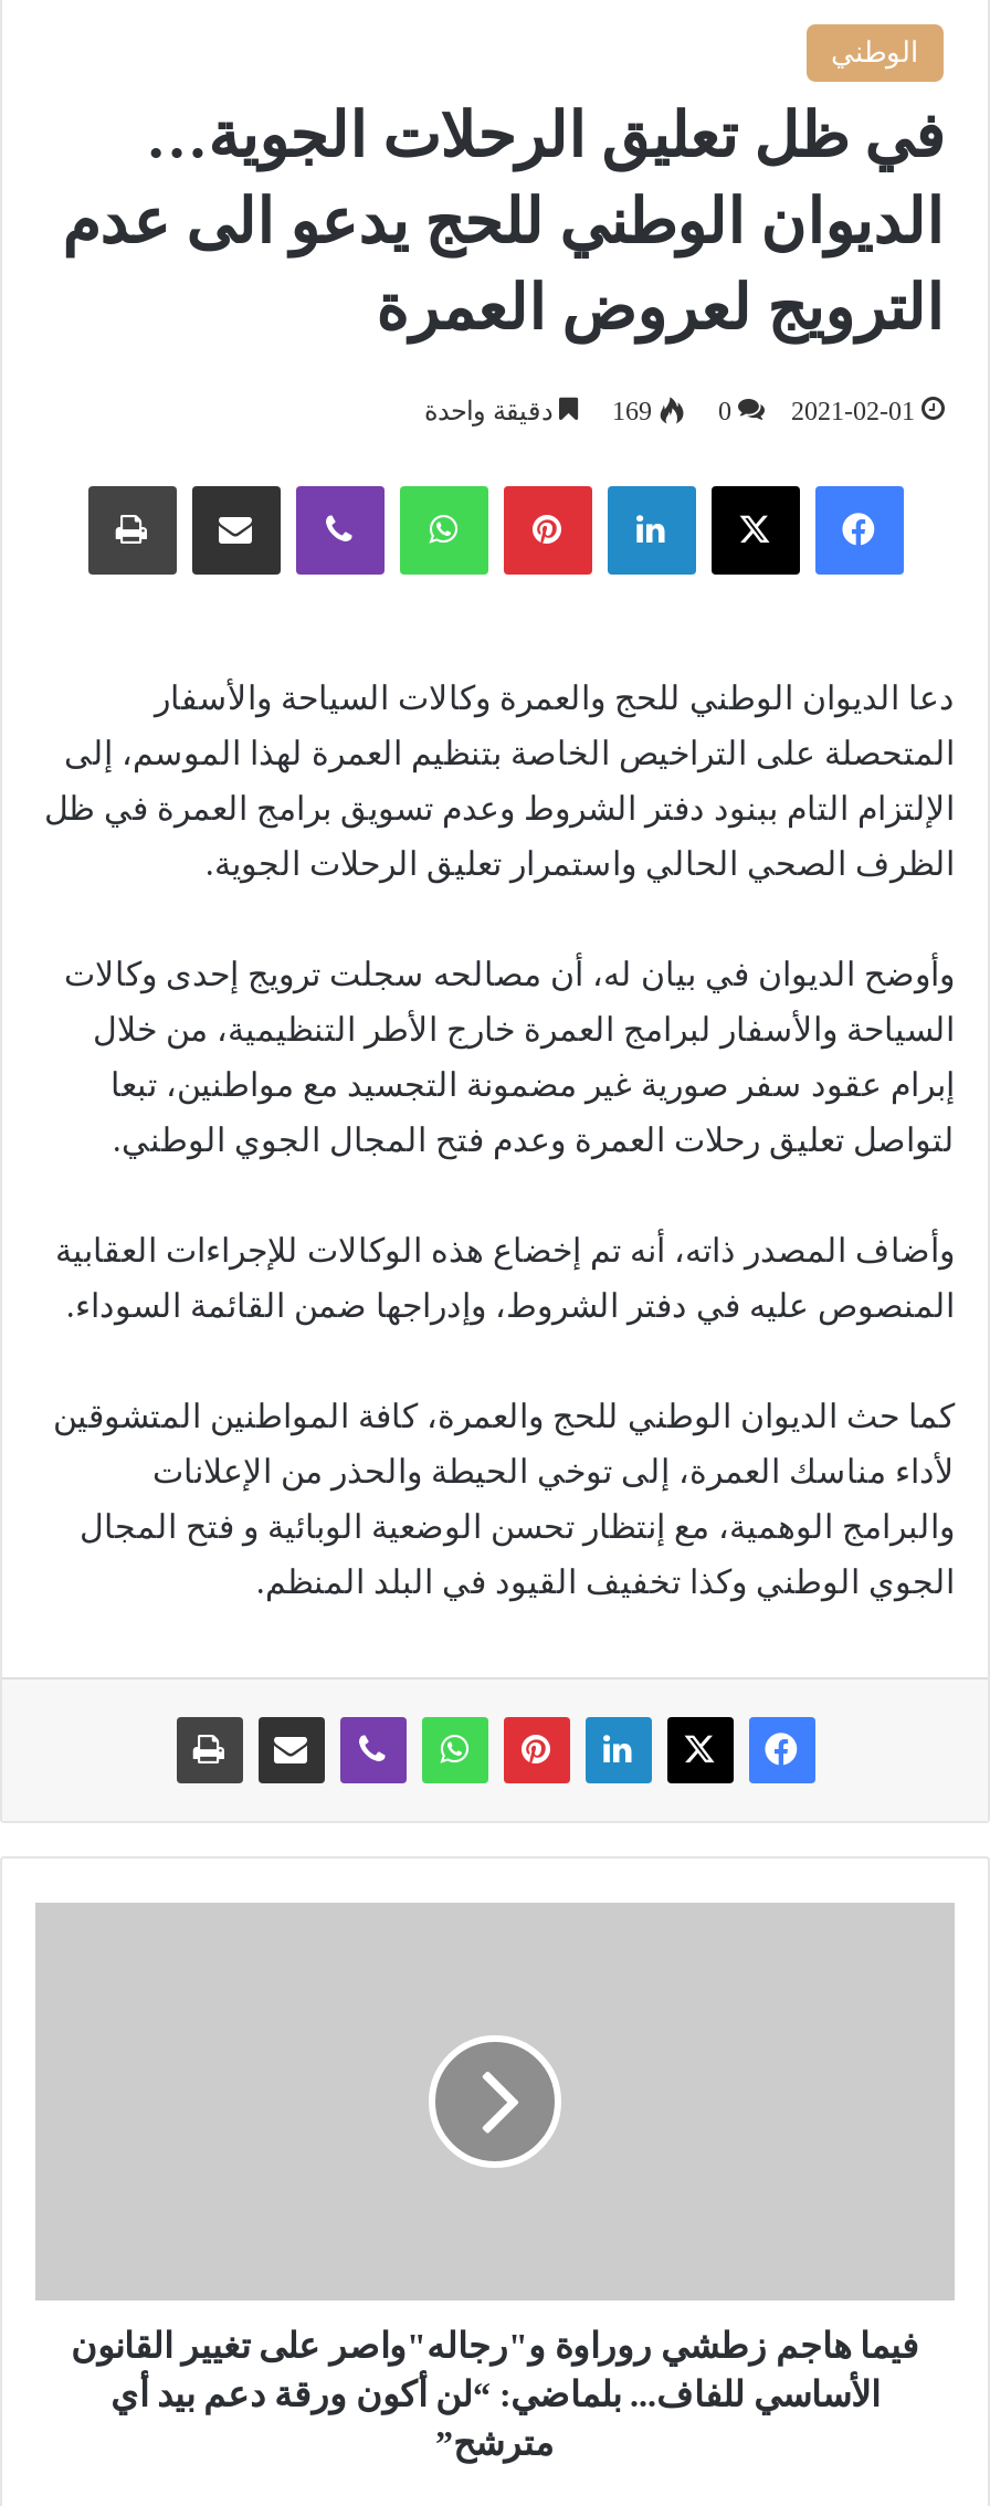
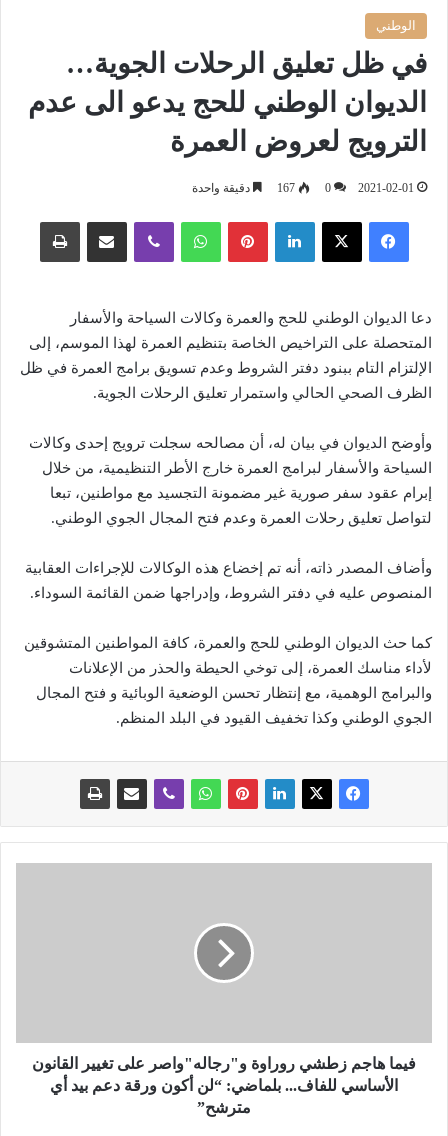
- 169 دقيقة واحدة
+ 167 دقيقة واحدة
